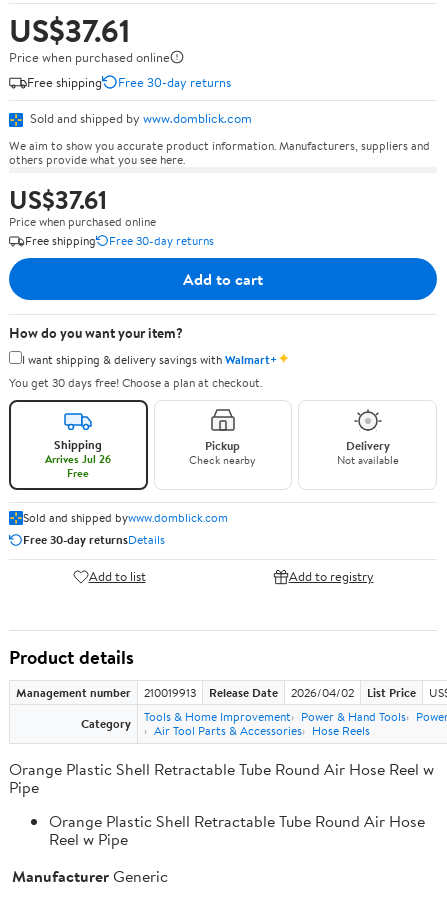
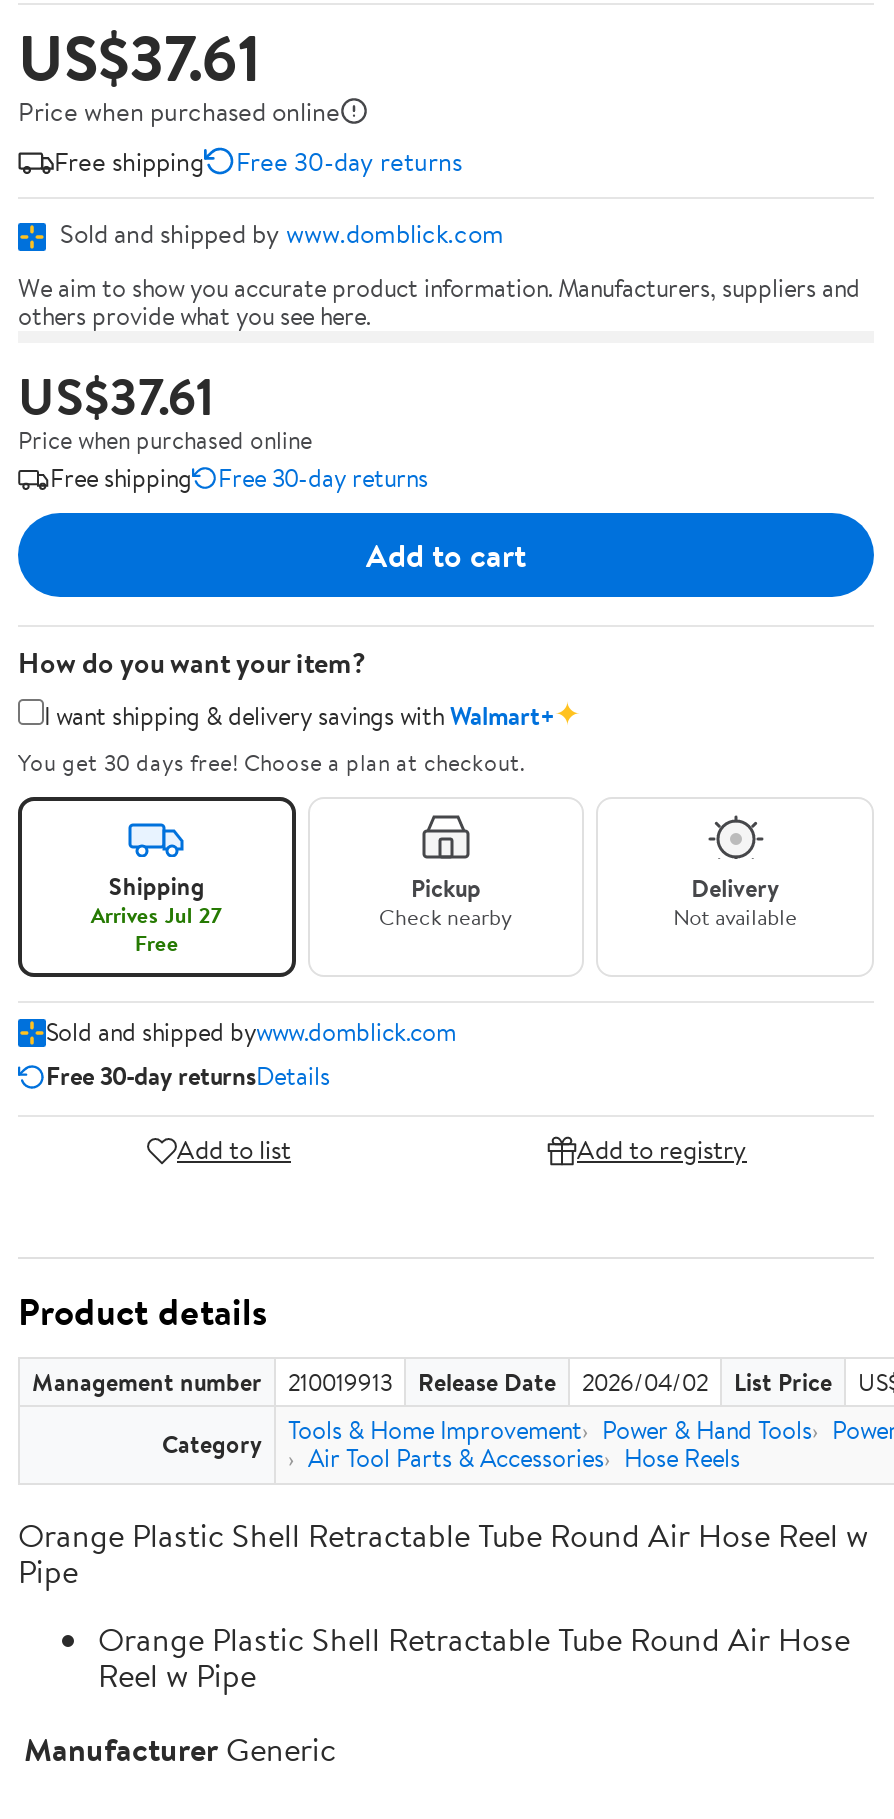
- Arrives Jul 26
+ Arrives Jul 27
